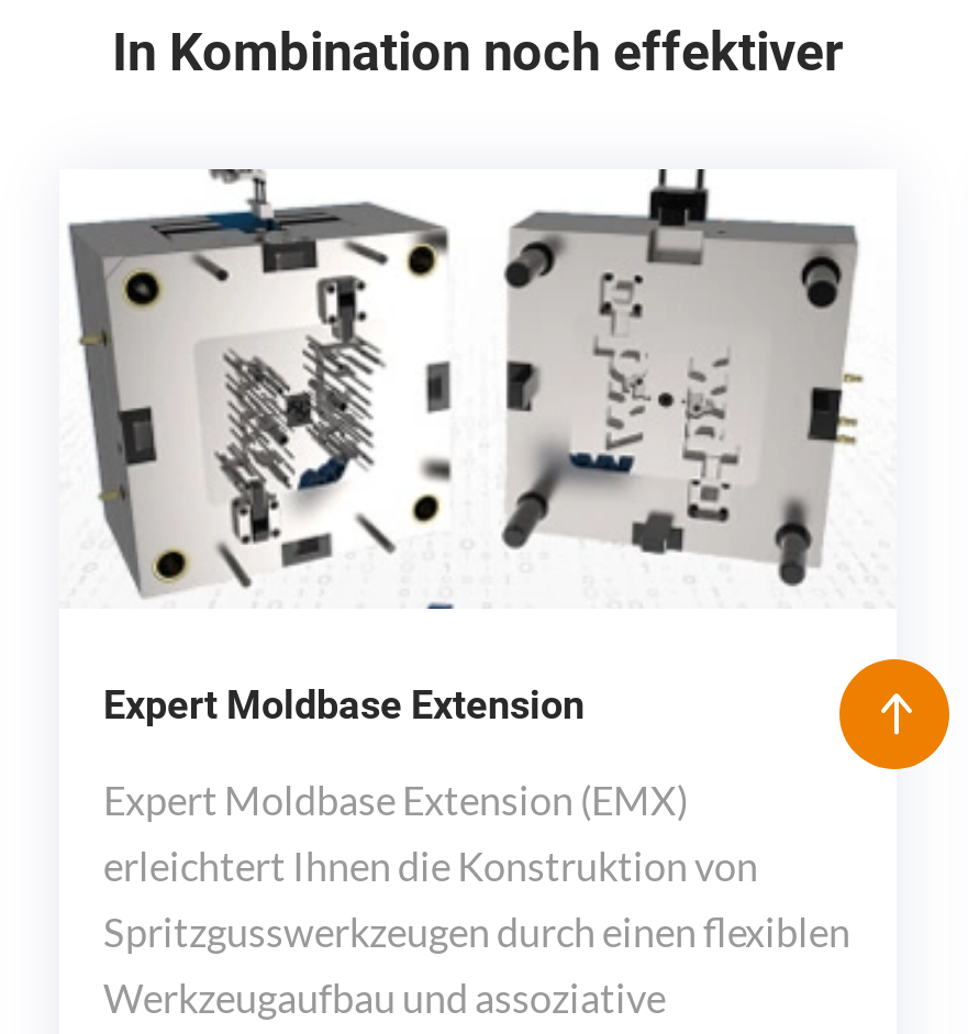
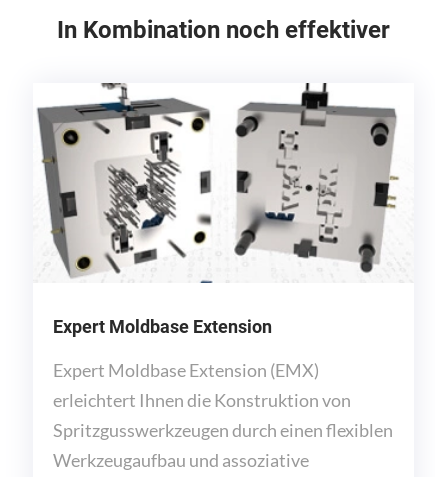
- [image]
